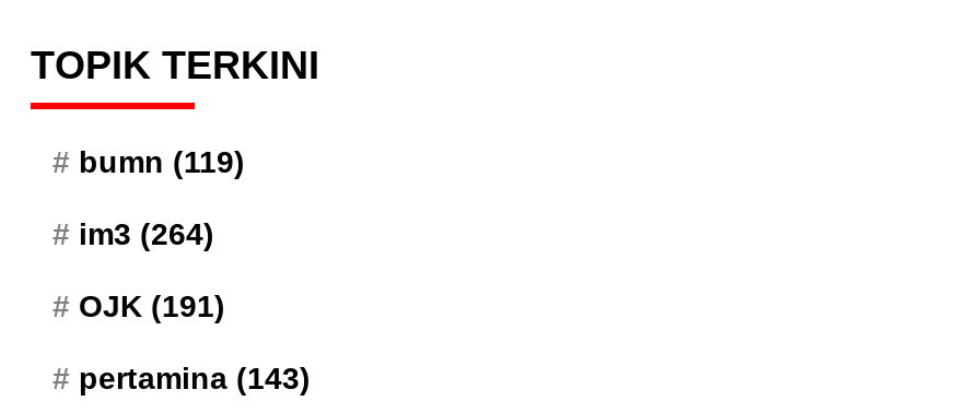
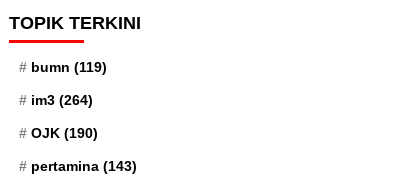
- OJK (191)
+ OJK (190)
